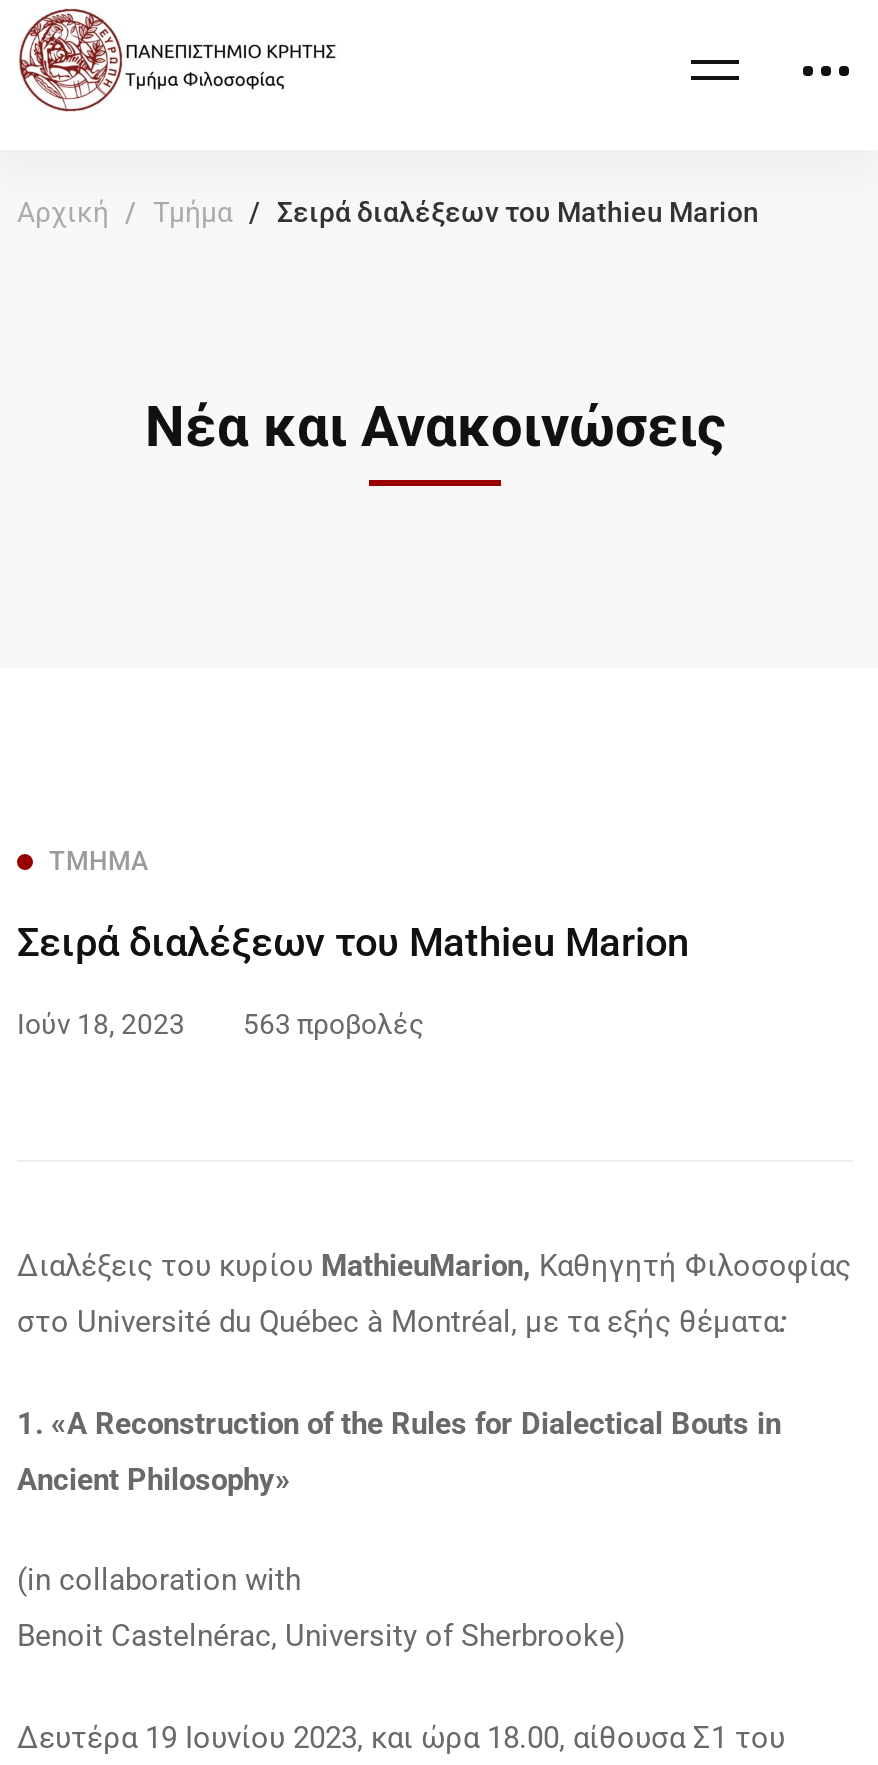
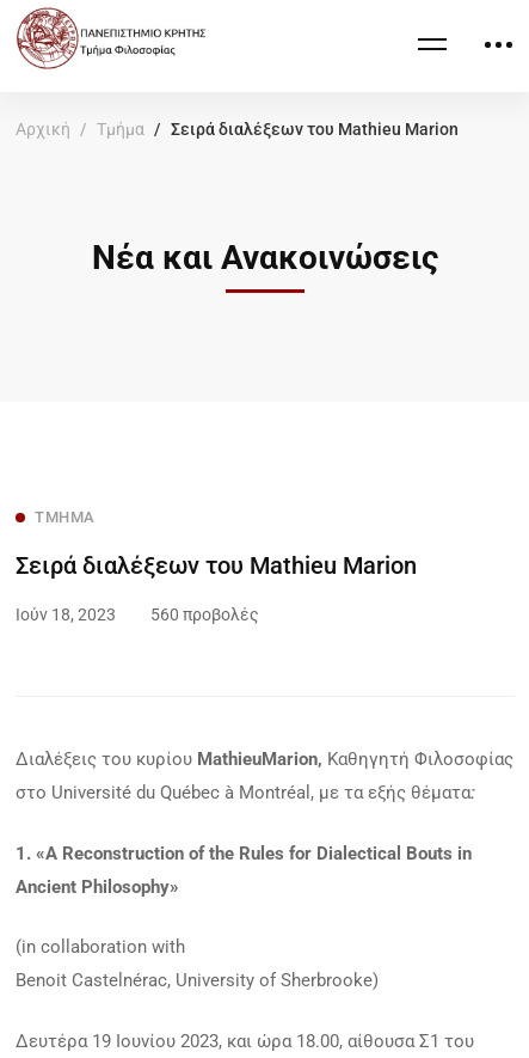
- Ιούν 18, 2023 563 προβολές
+ Ιούν 18, 2023 560 προβολές
